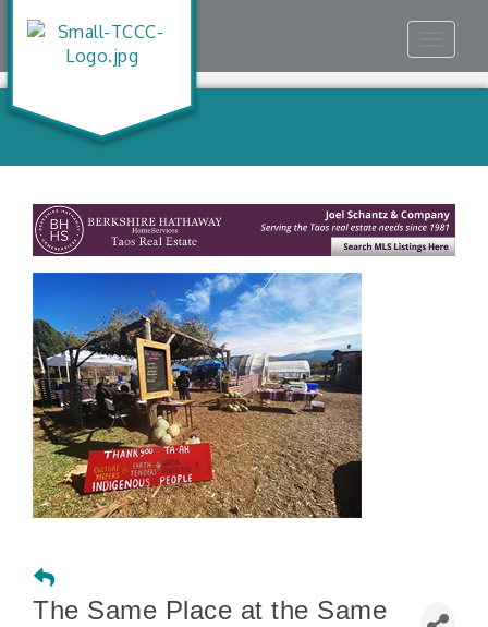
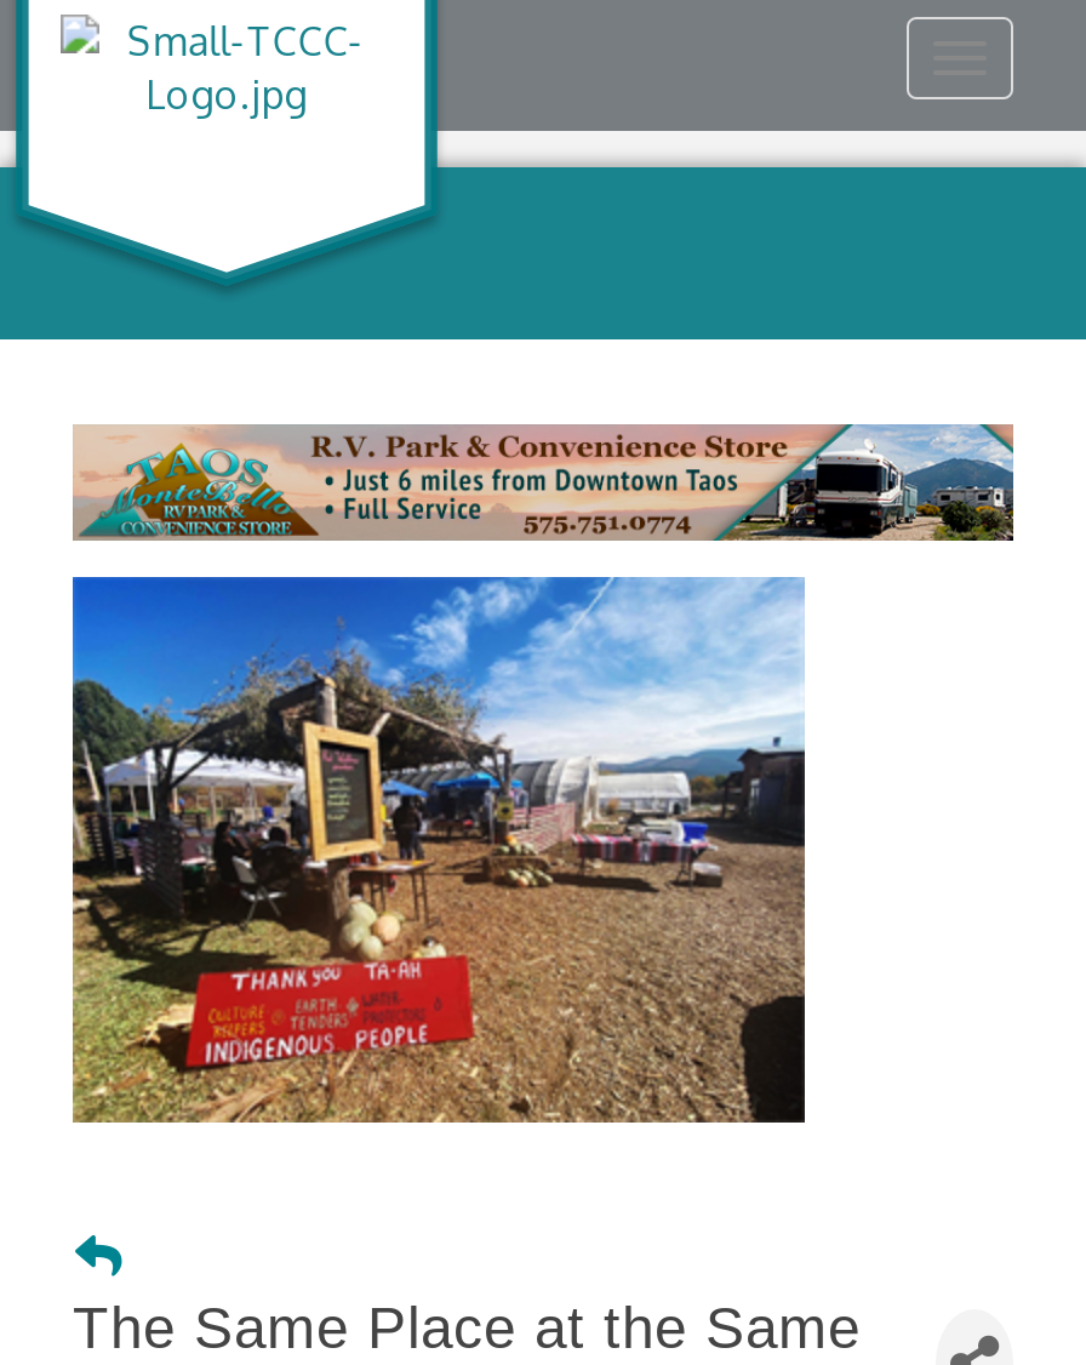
- [image]
+ [image]
